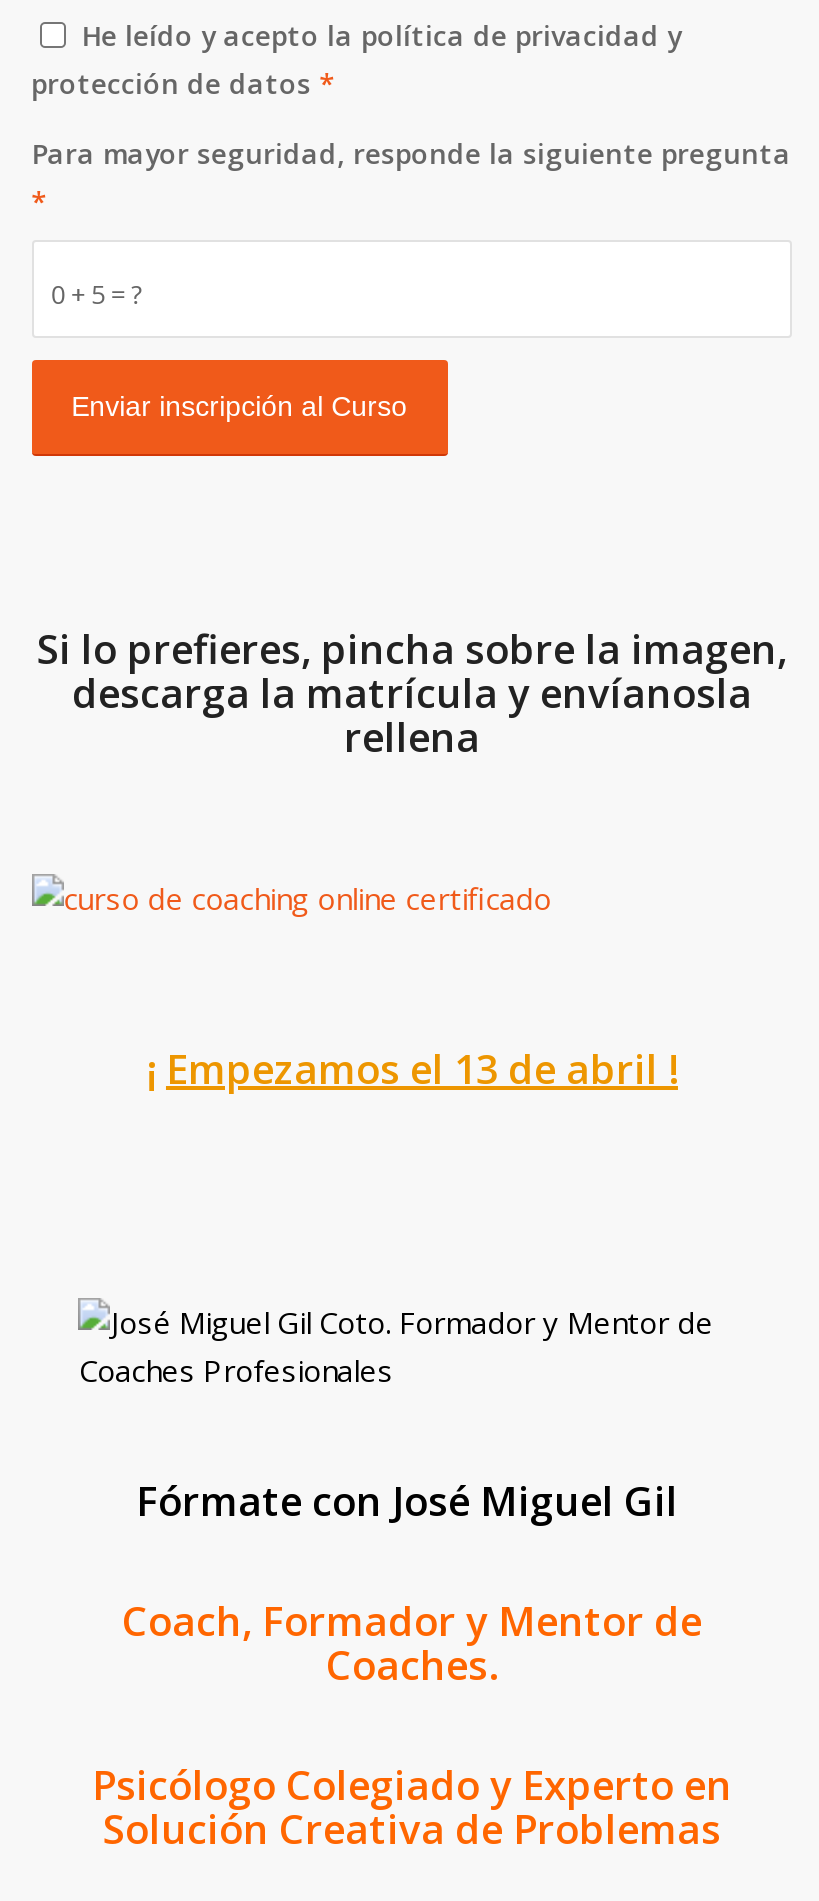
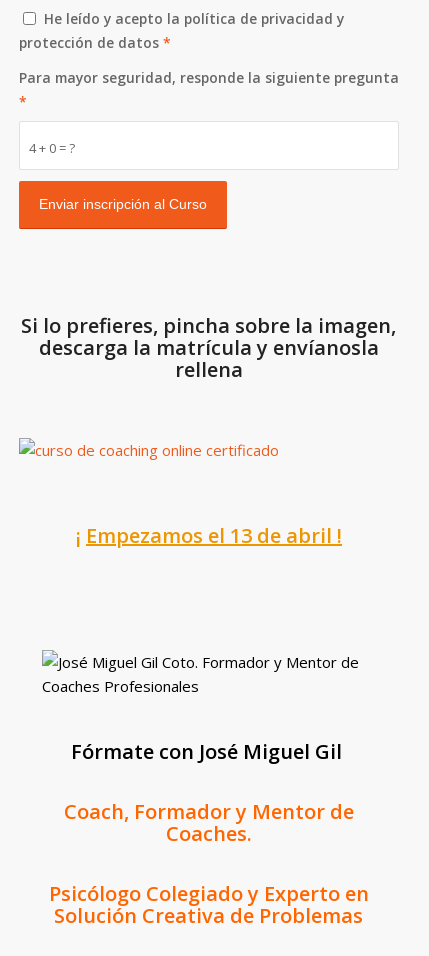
- 0 + 5 = ?
+ 4 + 0 = ?
